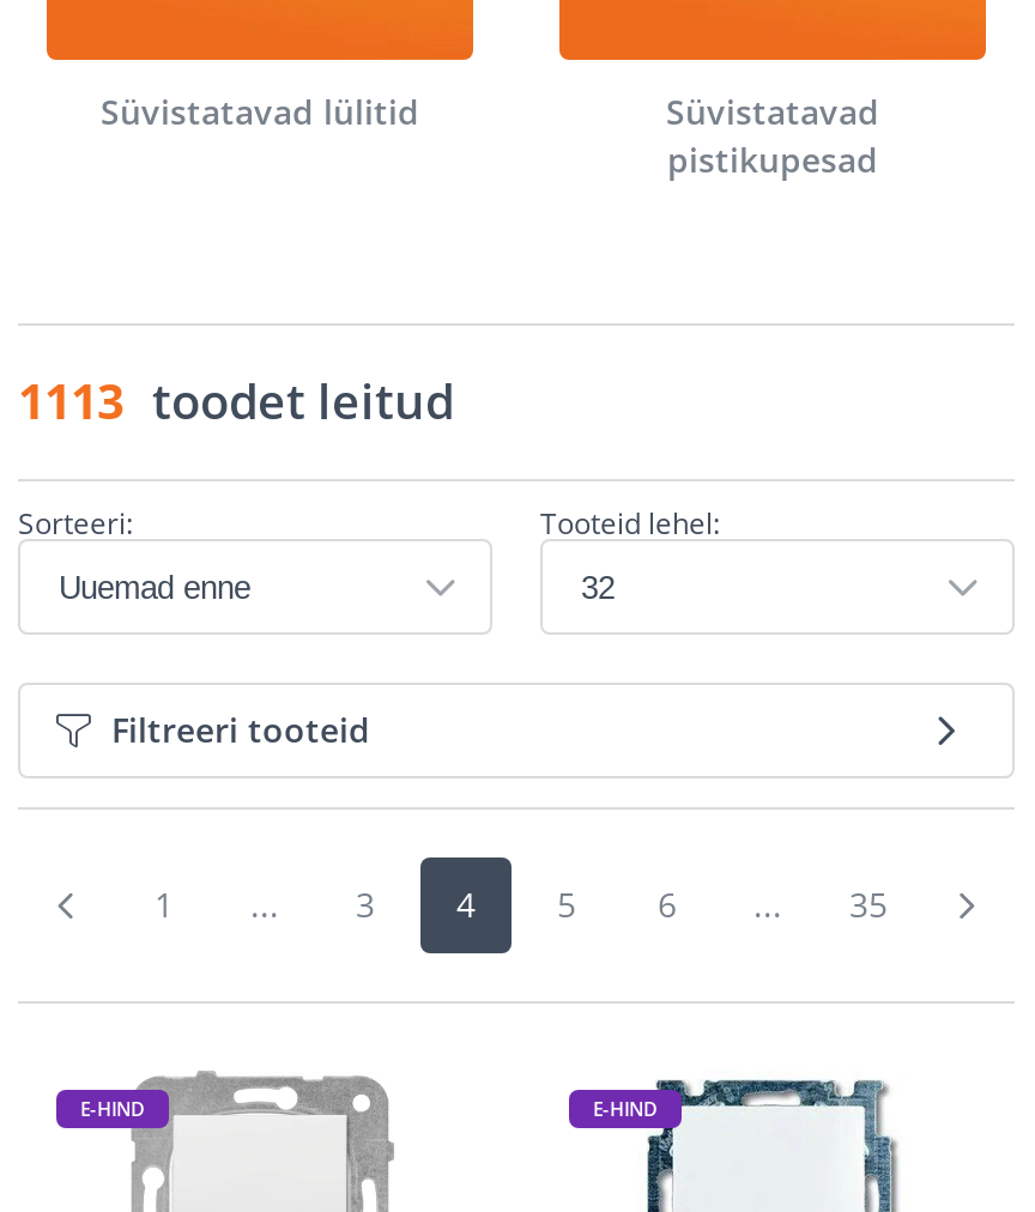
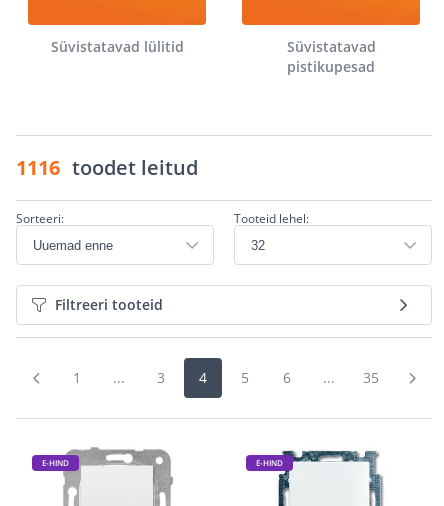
- 1113 toodet leitud
+ 1116 toodet leitud
